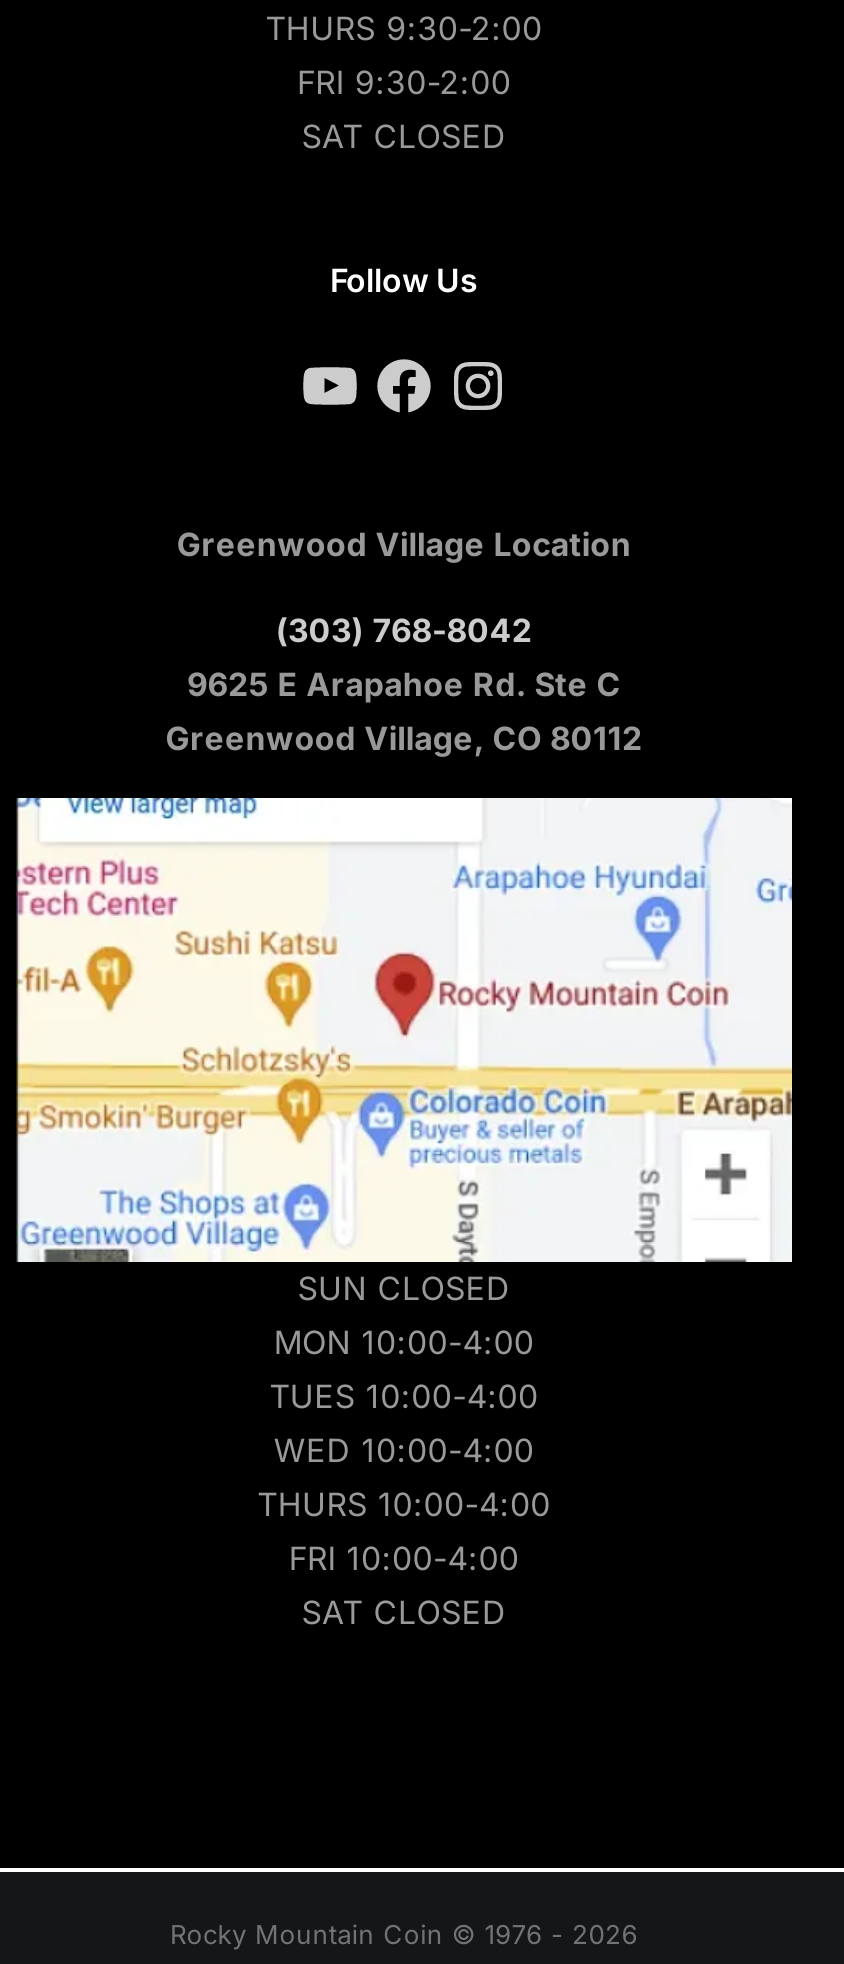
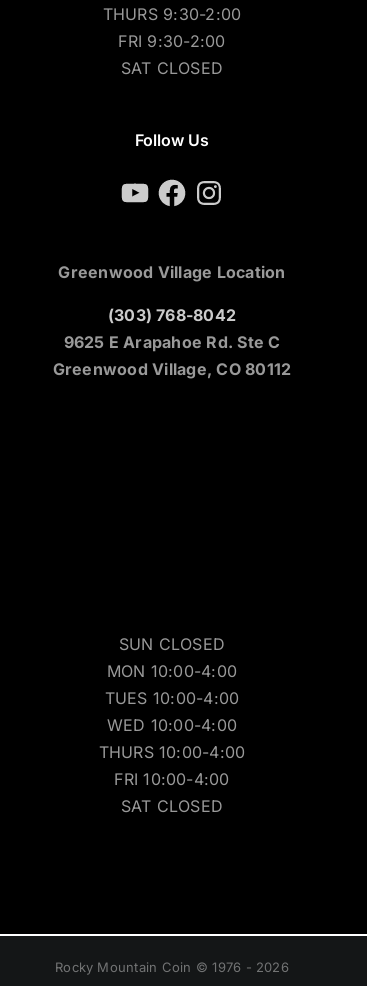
- [image]
